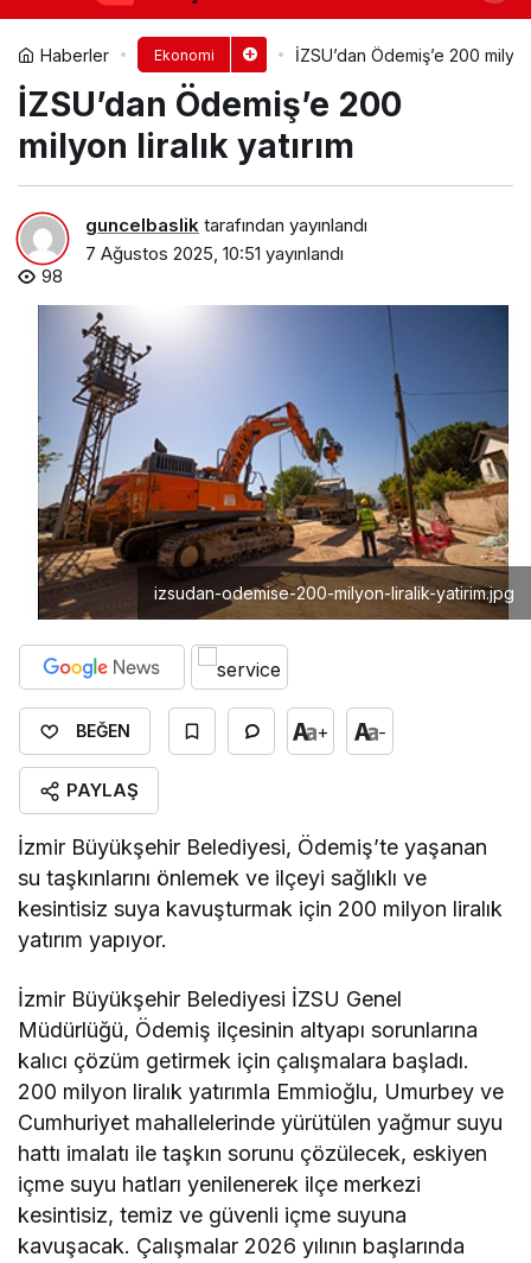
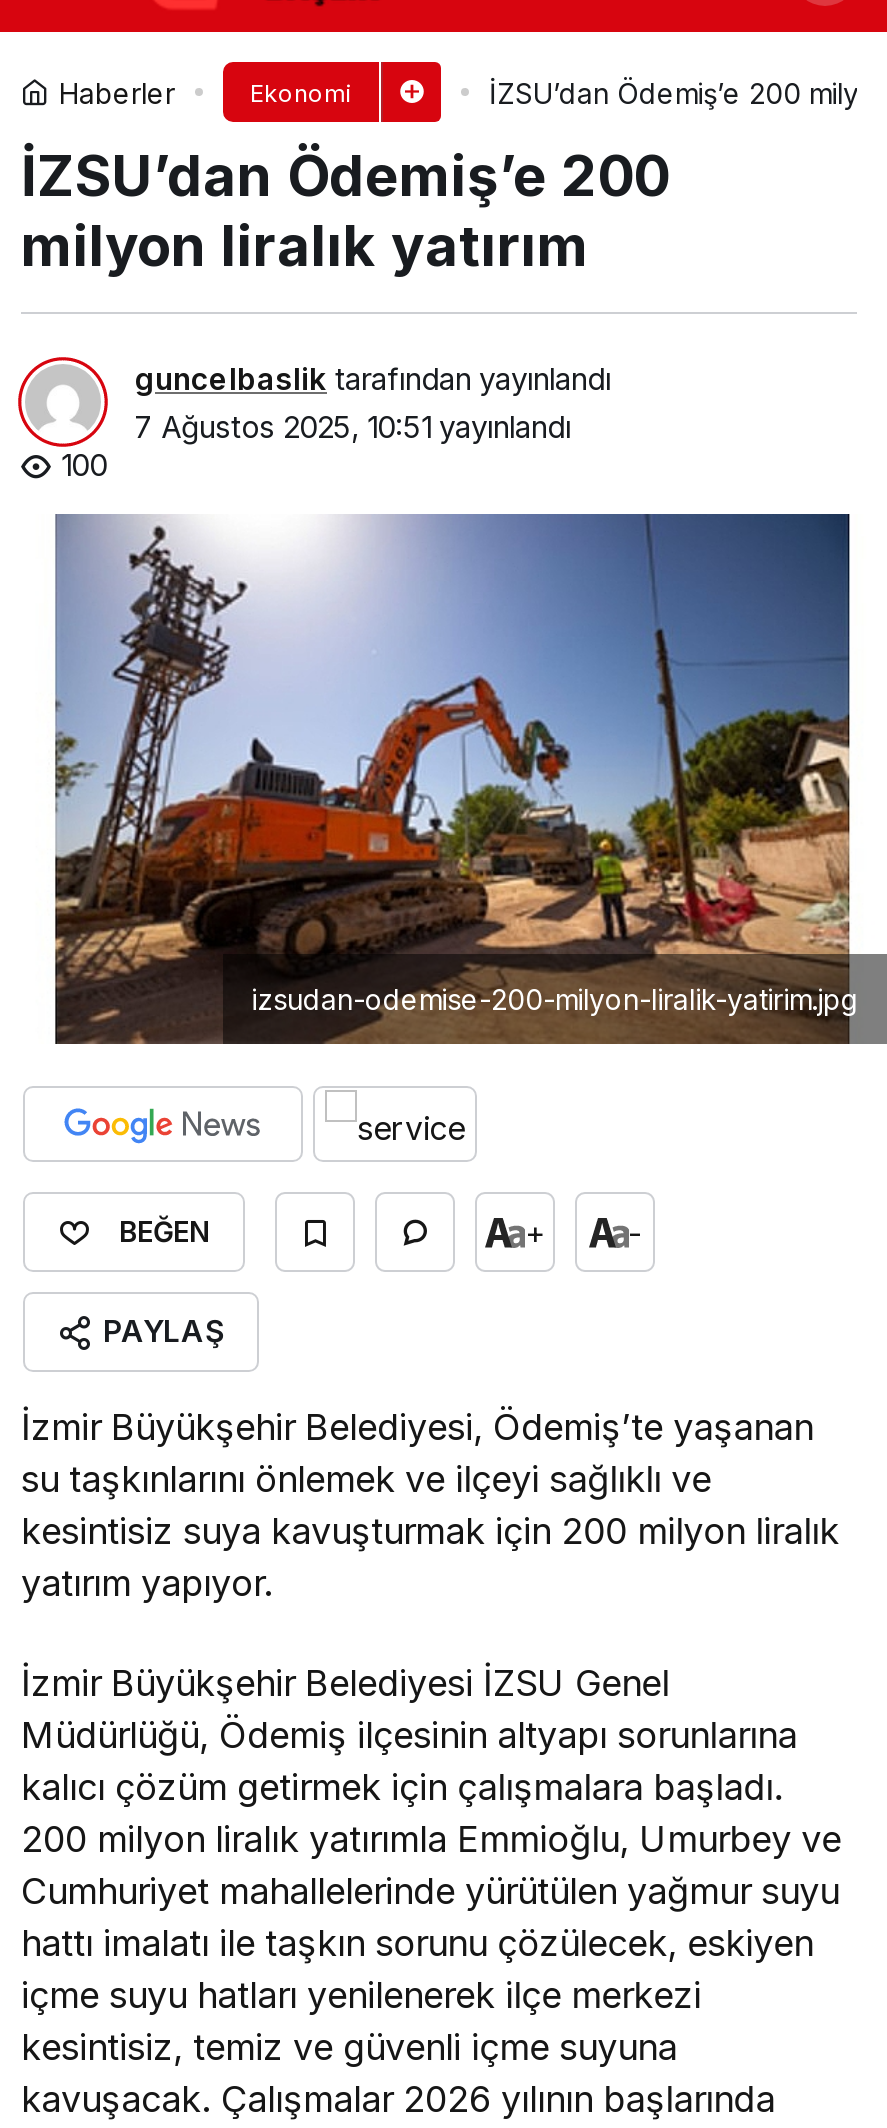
- 98
+ 100
